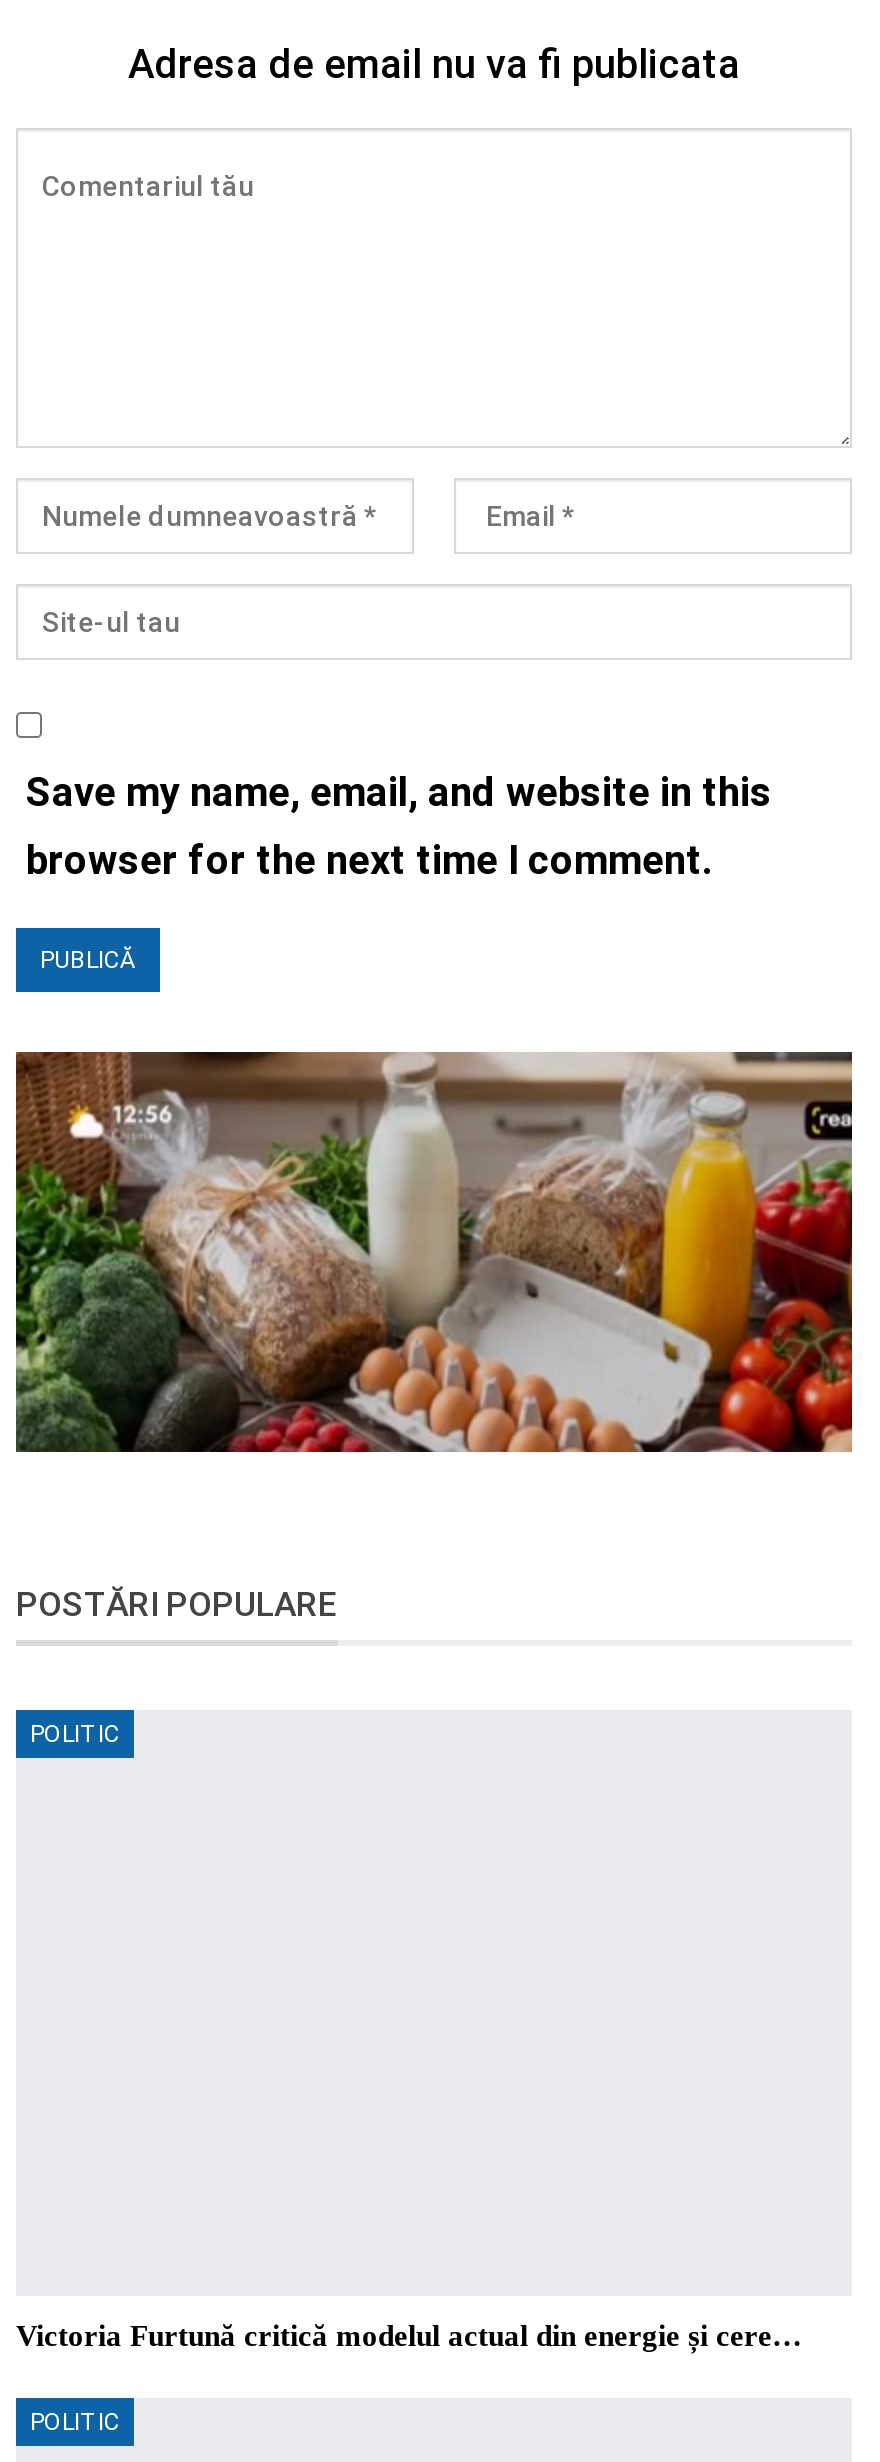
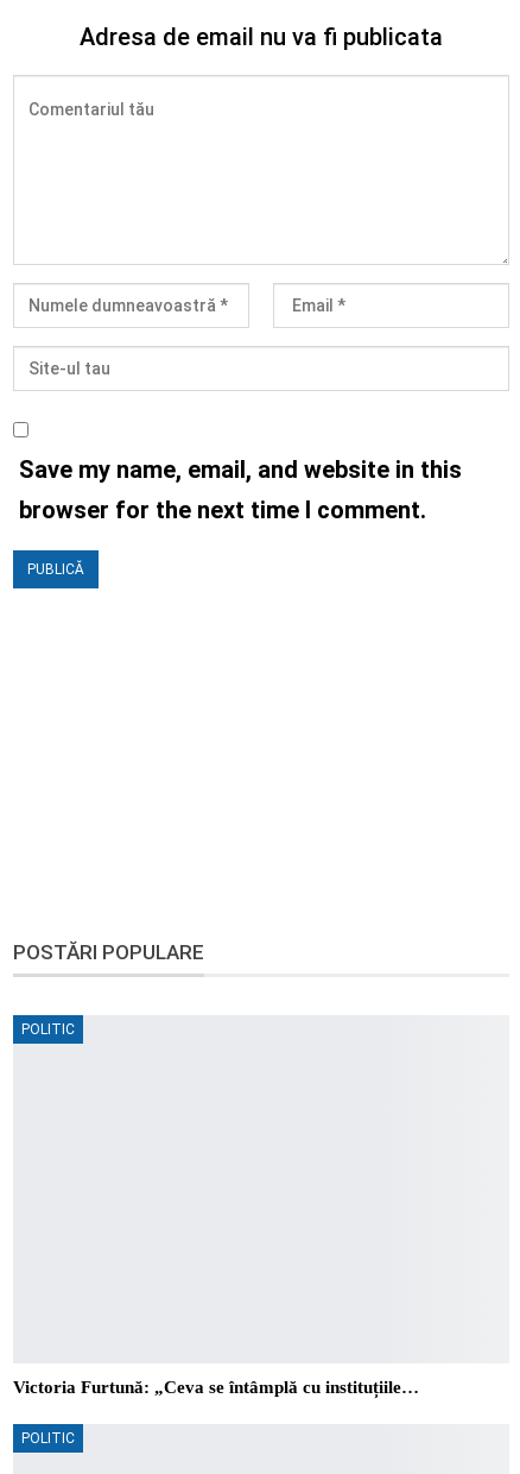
- [image]

- Victoria Furtună critică modelul actual din energie și cere…
+ Victoria Furtună: „Ceva se întâmplă cu instituțiile…
